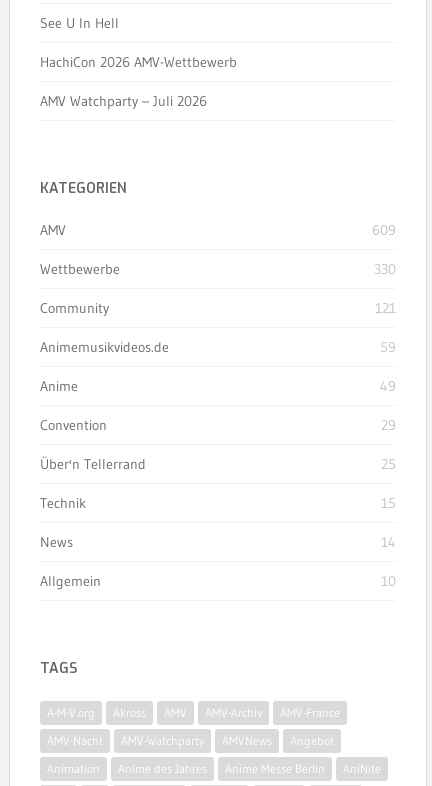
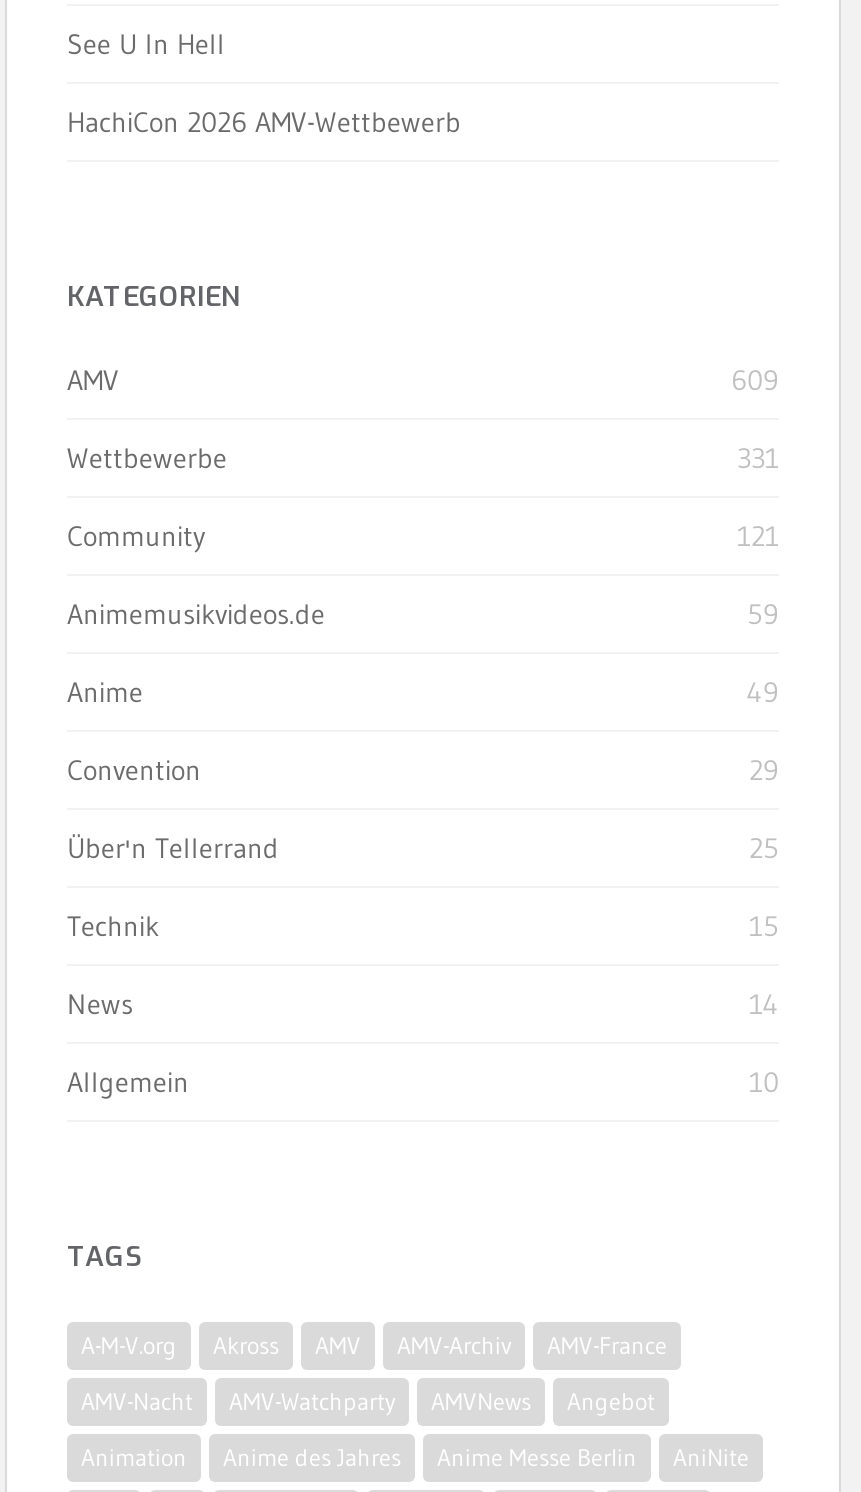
- AMV Watchparty – Juli 2026

- 330
+ 331
